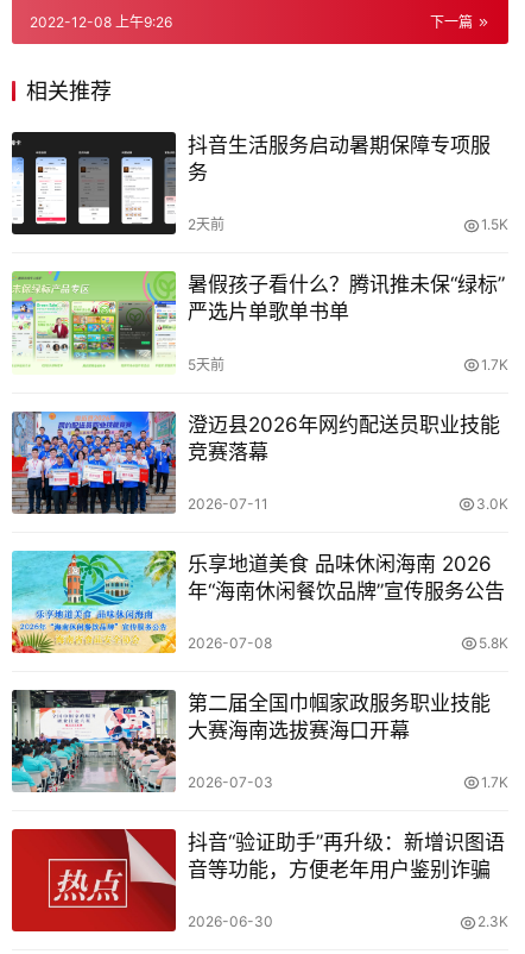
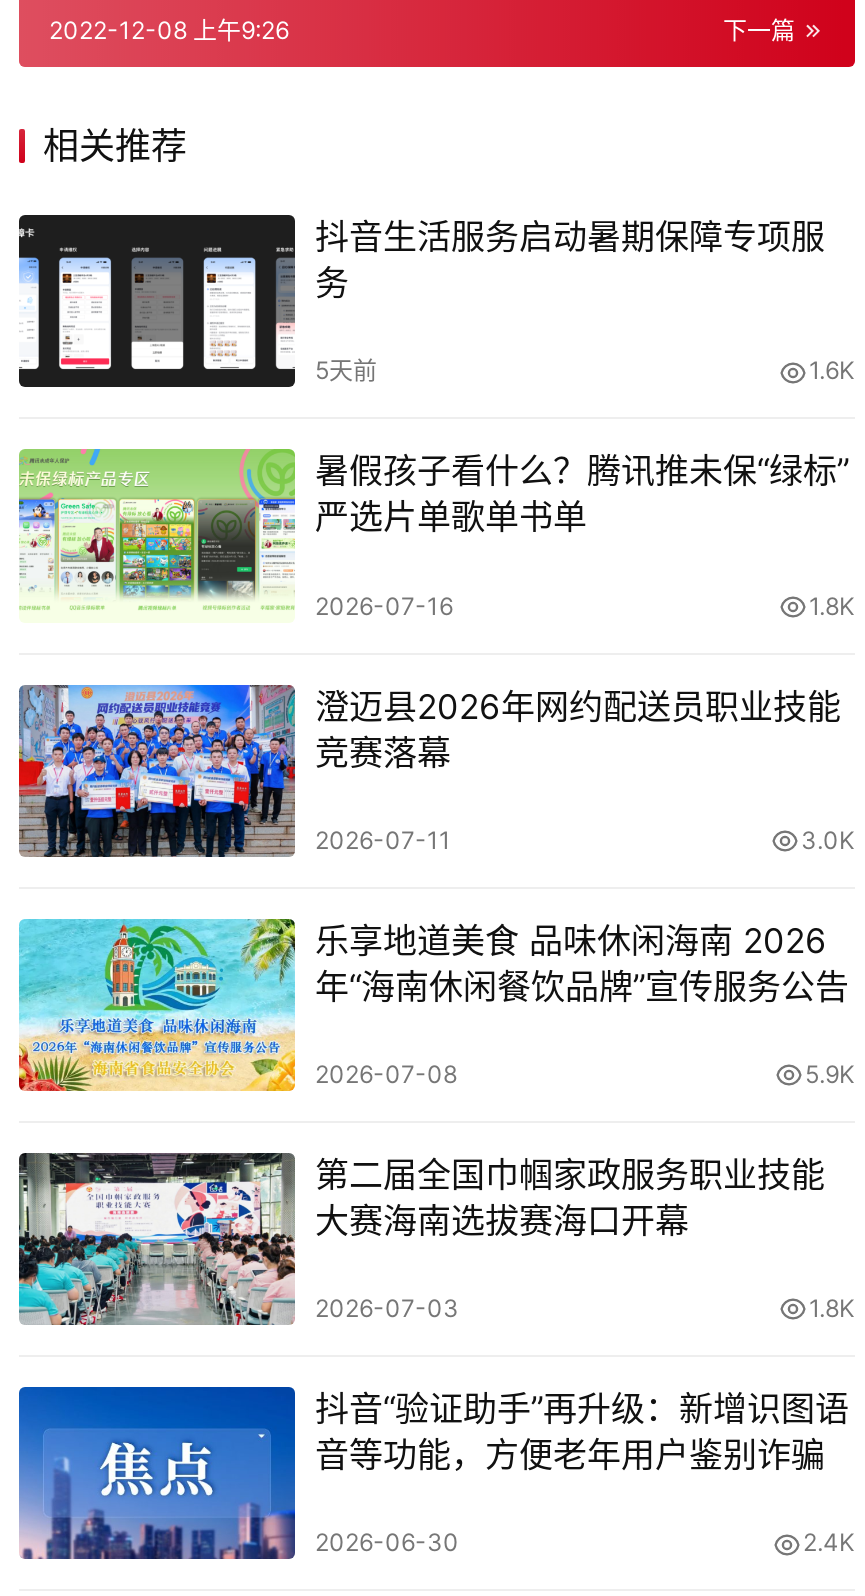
- 2天前
- 1.5K
+ 5天前
+ 1.6K

- 5天前
- 1.7K
+ 2026-07-16
+ 1.8K

- 5.8K
+ 5.9K

- 1.7K
+ 1.8K

- [image]
+ [image]

- 2.3K
+ 2.4K
